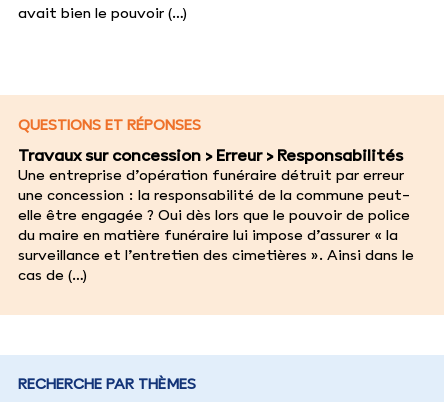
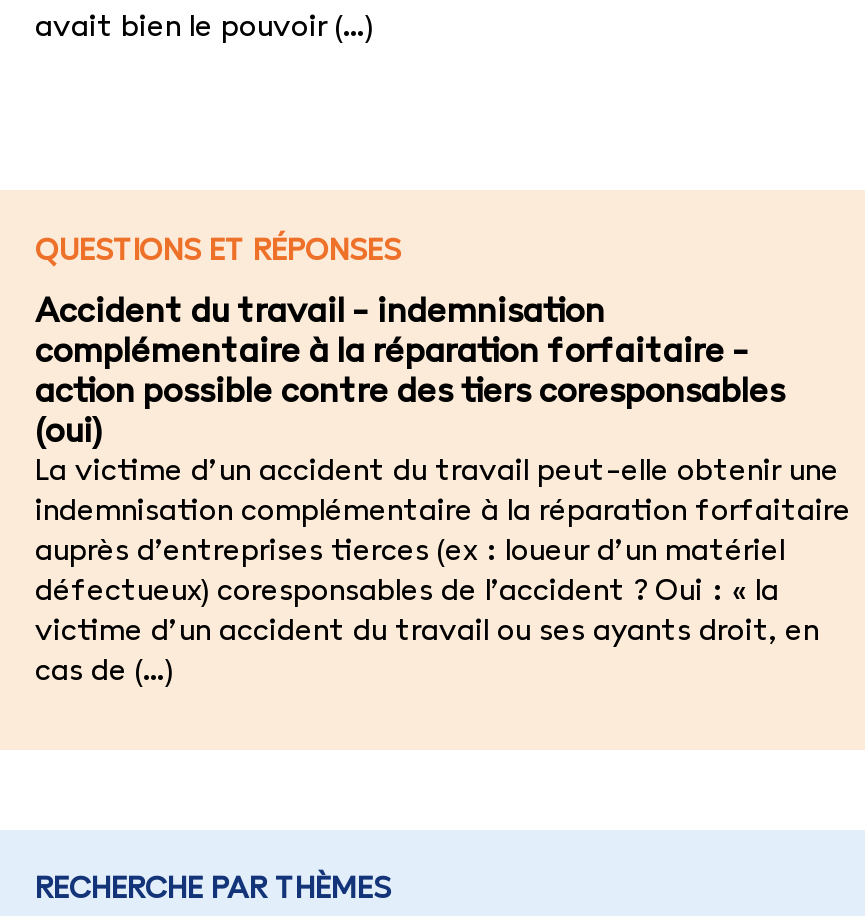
- Travaux sur concession > Erreur > Responsabilités
- Une entreprise d’opération funéraire détruit par erreur
- une concession : la responsabilité de la commune peut-
- elle être engagée ? Oui dès lors que le pouvoir de police
- du maire en matière funéraire lui impose d’assurer « la
- surveillance et l’entretien des cimetières ». Ainsi dans le
+ Accident du travail - indemnisation
+ complémentaire à la réparation forfaitaire -
+ action possible contre des tiers coresponsables
+ (oui)
+ La victime d’un accident du travail peut-elle obtenir une
+ indemnisation complémentaire à la réparation forfaitaire
+ auprès d’entreprises tierces (ex : loueur d’un matériel
+ défectueux) coresponsables de l’accident ? Oui : « la
+ victime d’un accident du travail ou ses ayants droit, en
